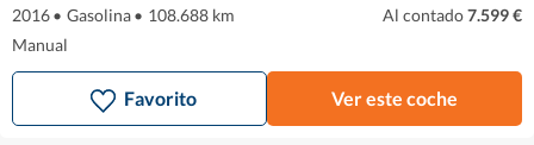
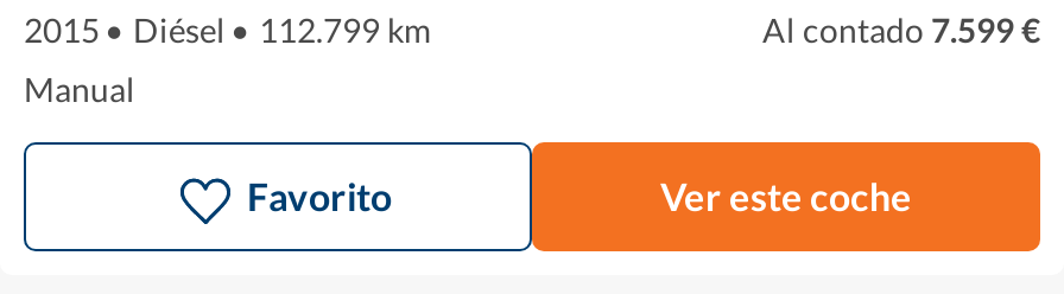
- 2016 • Gasolina • 108.688 km
+ 2015 • Diésel • 112.799 km
